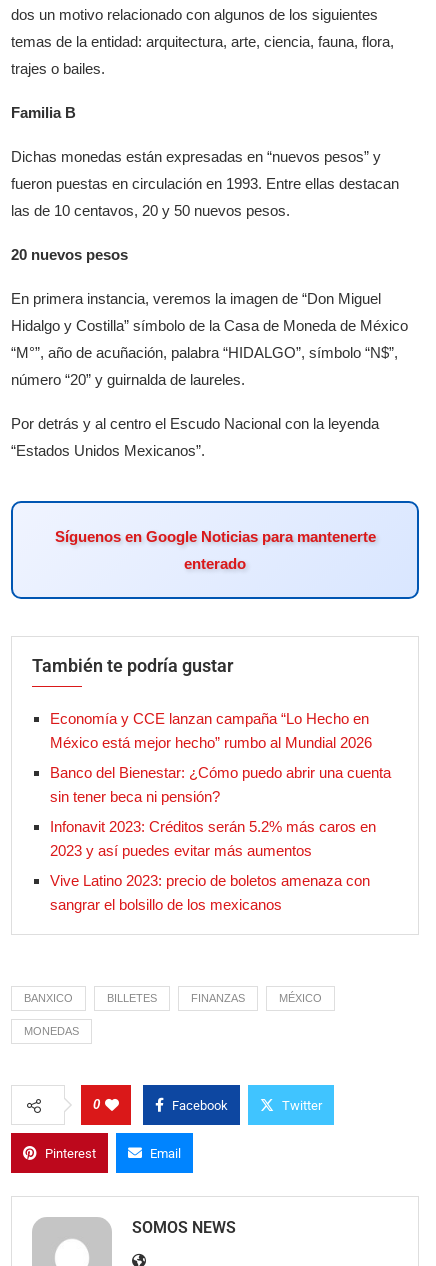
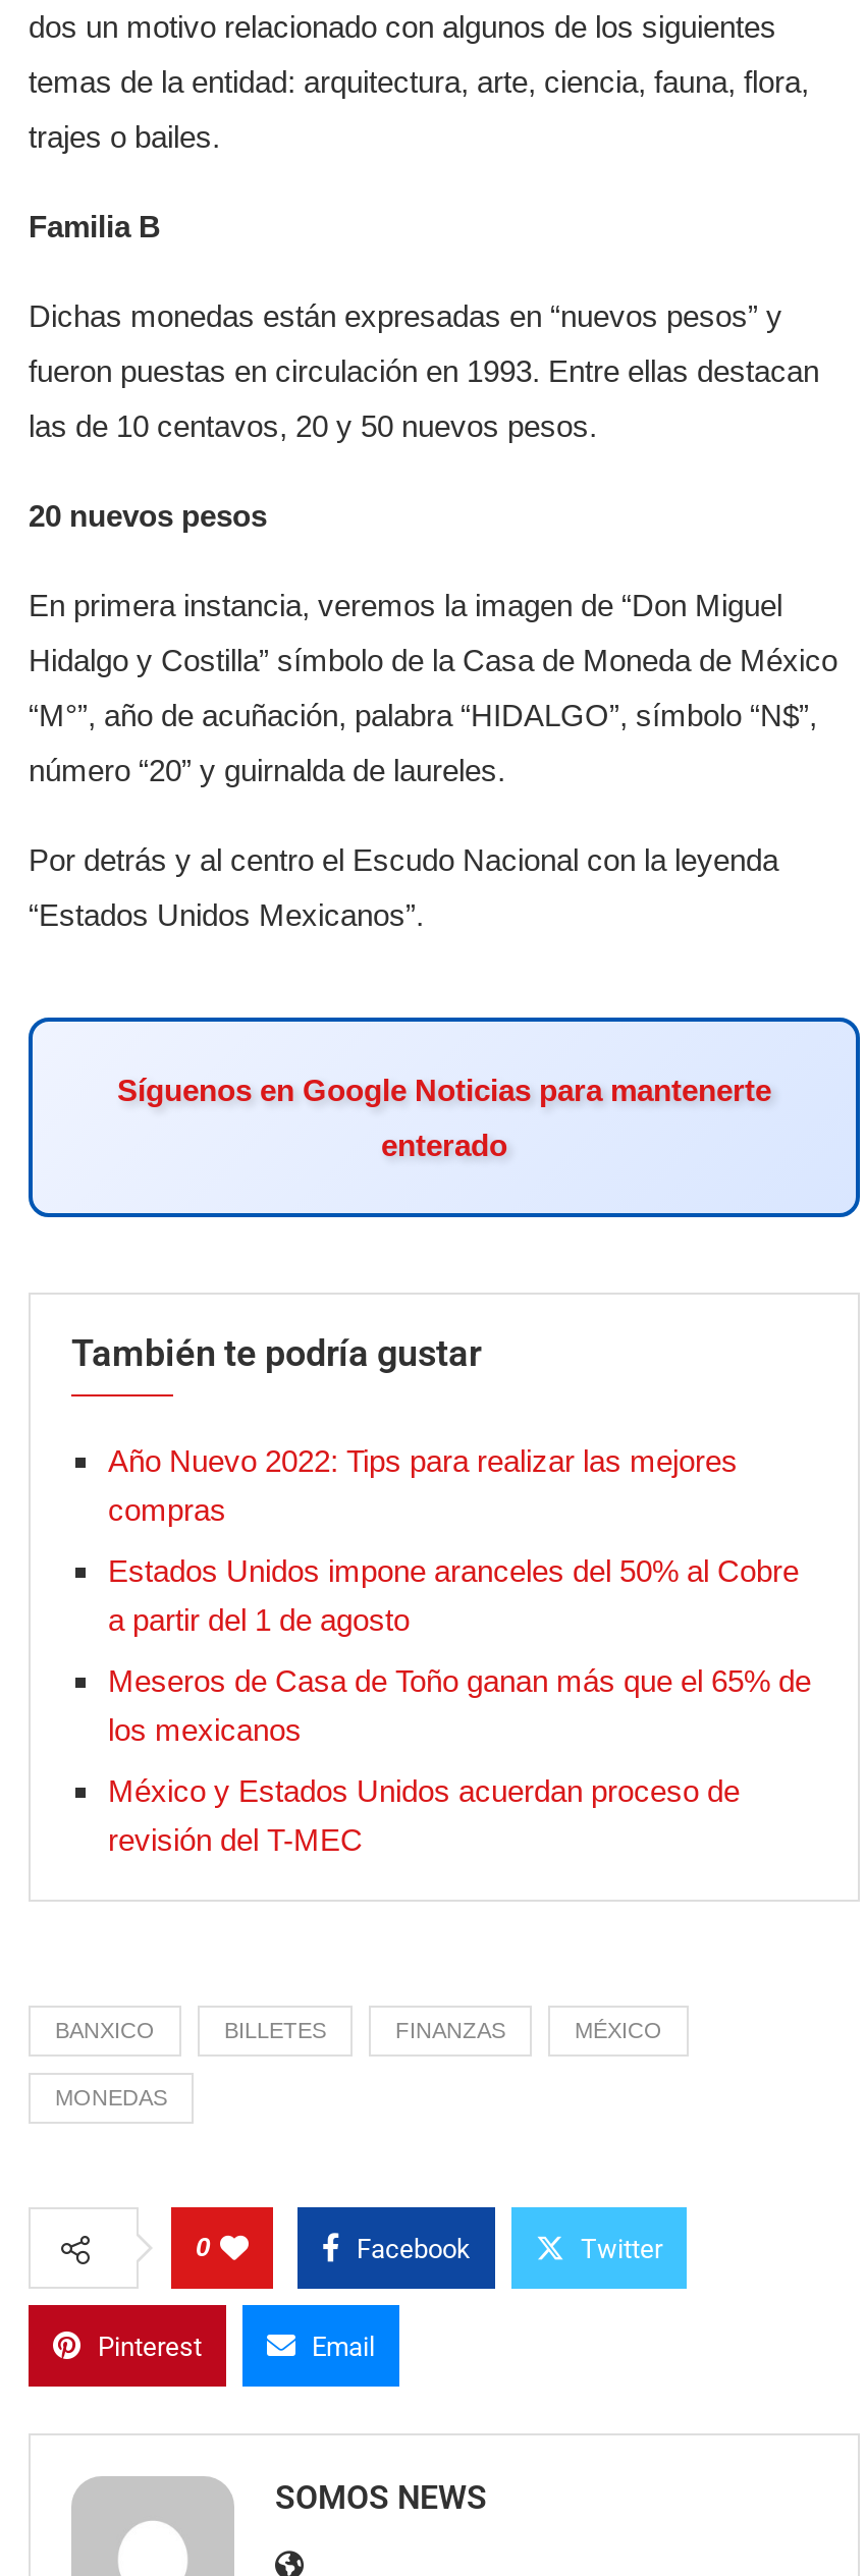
- Economía y CCE lanzan campaña “Lo Hecho en
- México está mejor hecho” rumbo al Mundial 2026
+ Año Nuevo 2022: Tips para realizar las mejores
+ compras

- Banco del Bienestar: ¿Cómo puedo abrir una cuenta
- sin tener beca ni pensión?
+ Estados Unidos impone aranceles del 50% al Cobre
+ a partir del 1 de agosto

- Infonavit 2023: Créditos serán 5.2% más caros en
- 2023 y así puedes evitar más aumentos
+ Meseros de Casa de Toño ganan más que el 65% de
+ los mexicanos

- Vive Latino 2023: precio de boletos amenaza con
- sangrar el bolsillo de los mexicanos
+ México y Estados Unidos acuerdan proceso de
+ revisión del T-MEC
